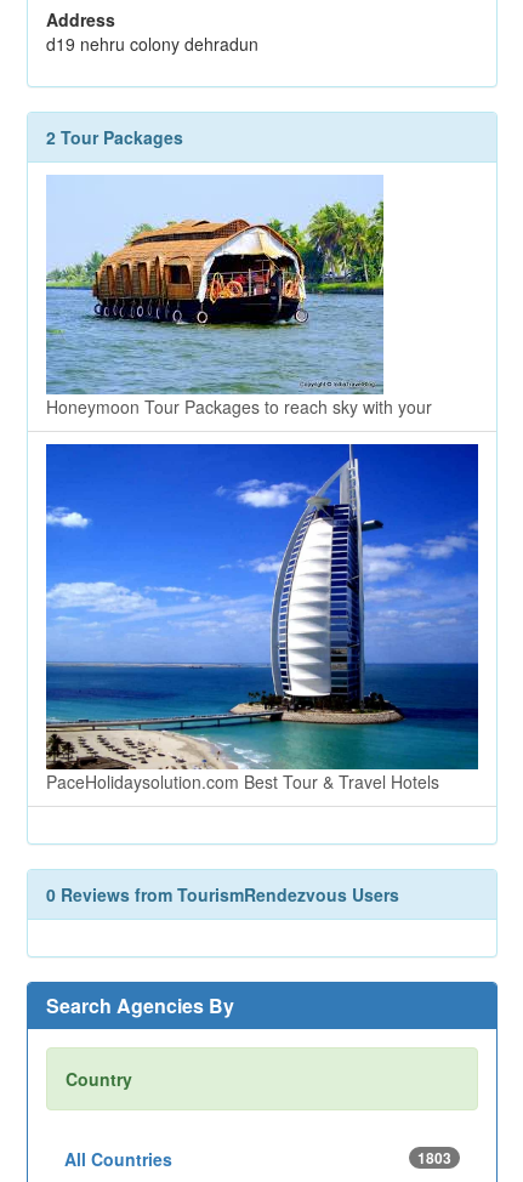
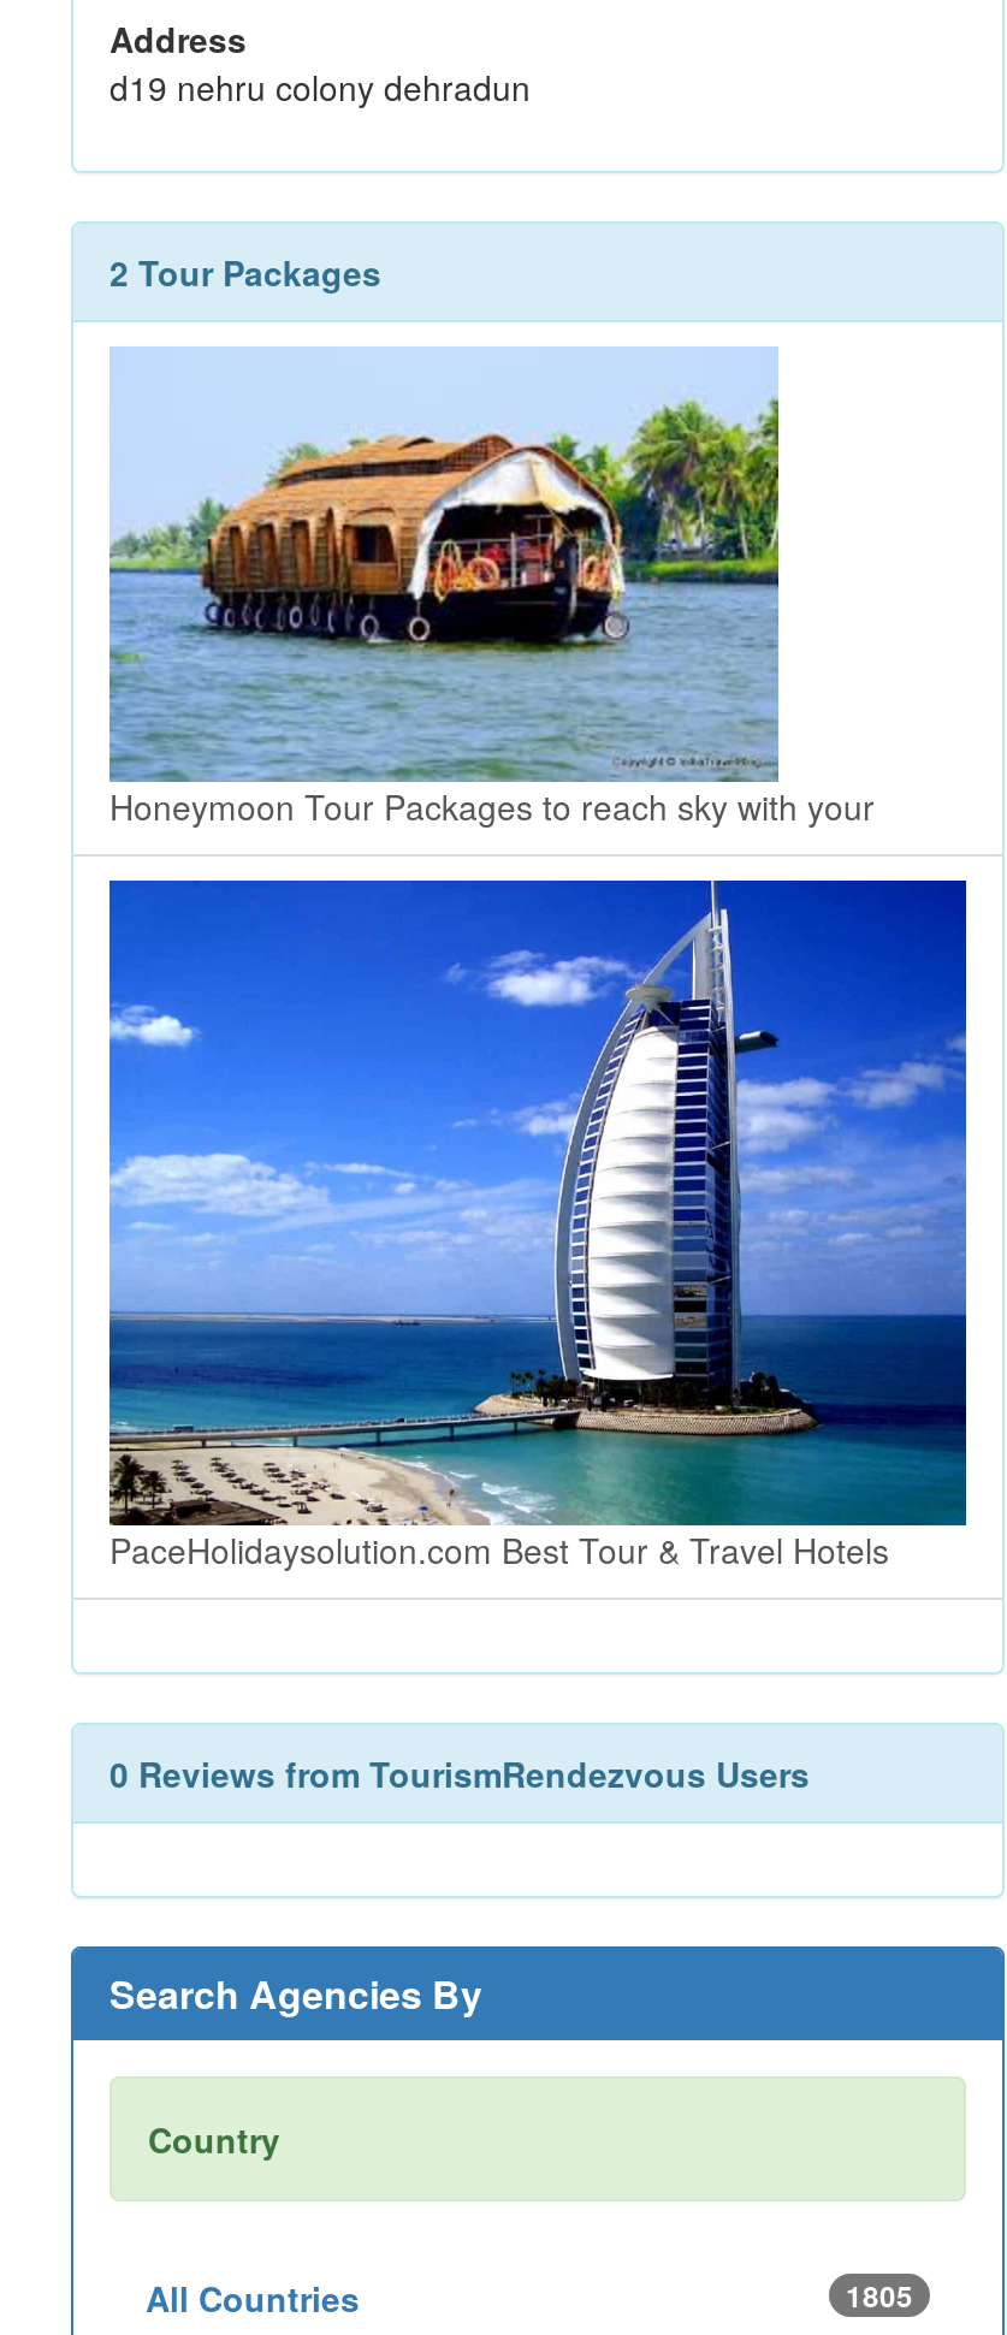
- 1803
+ 1805
